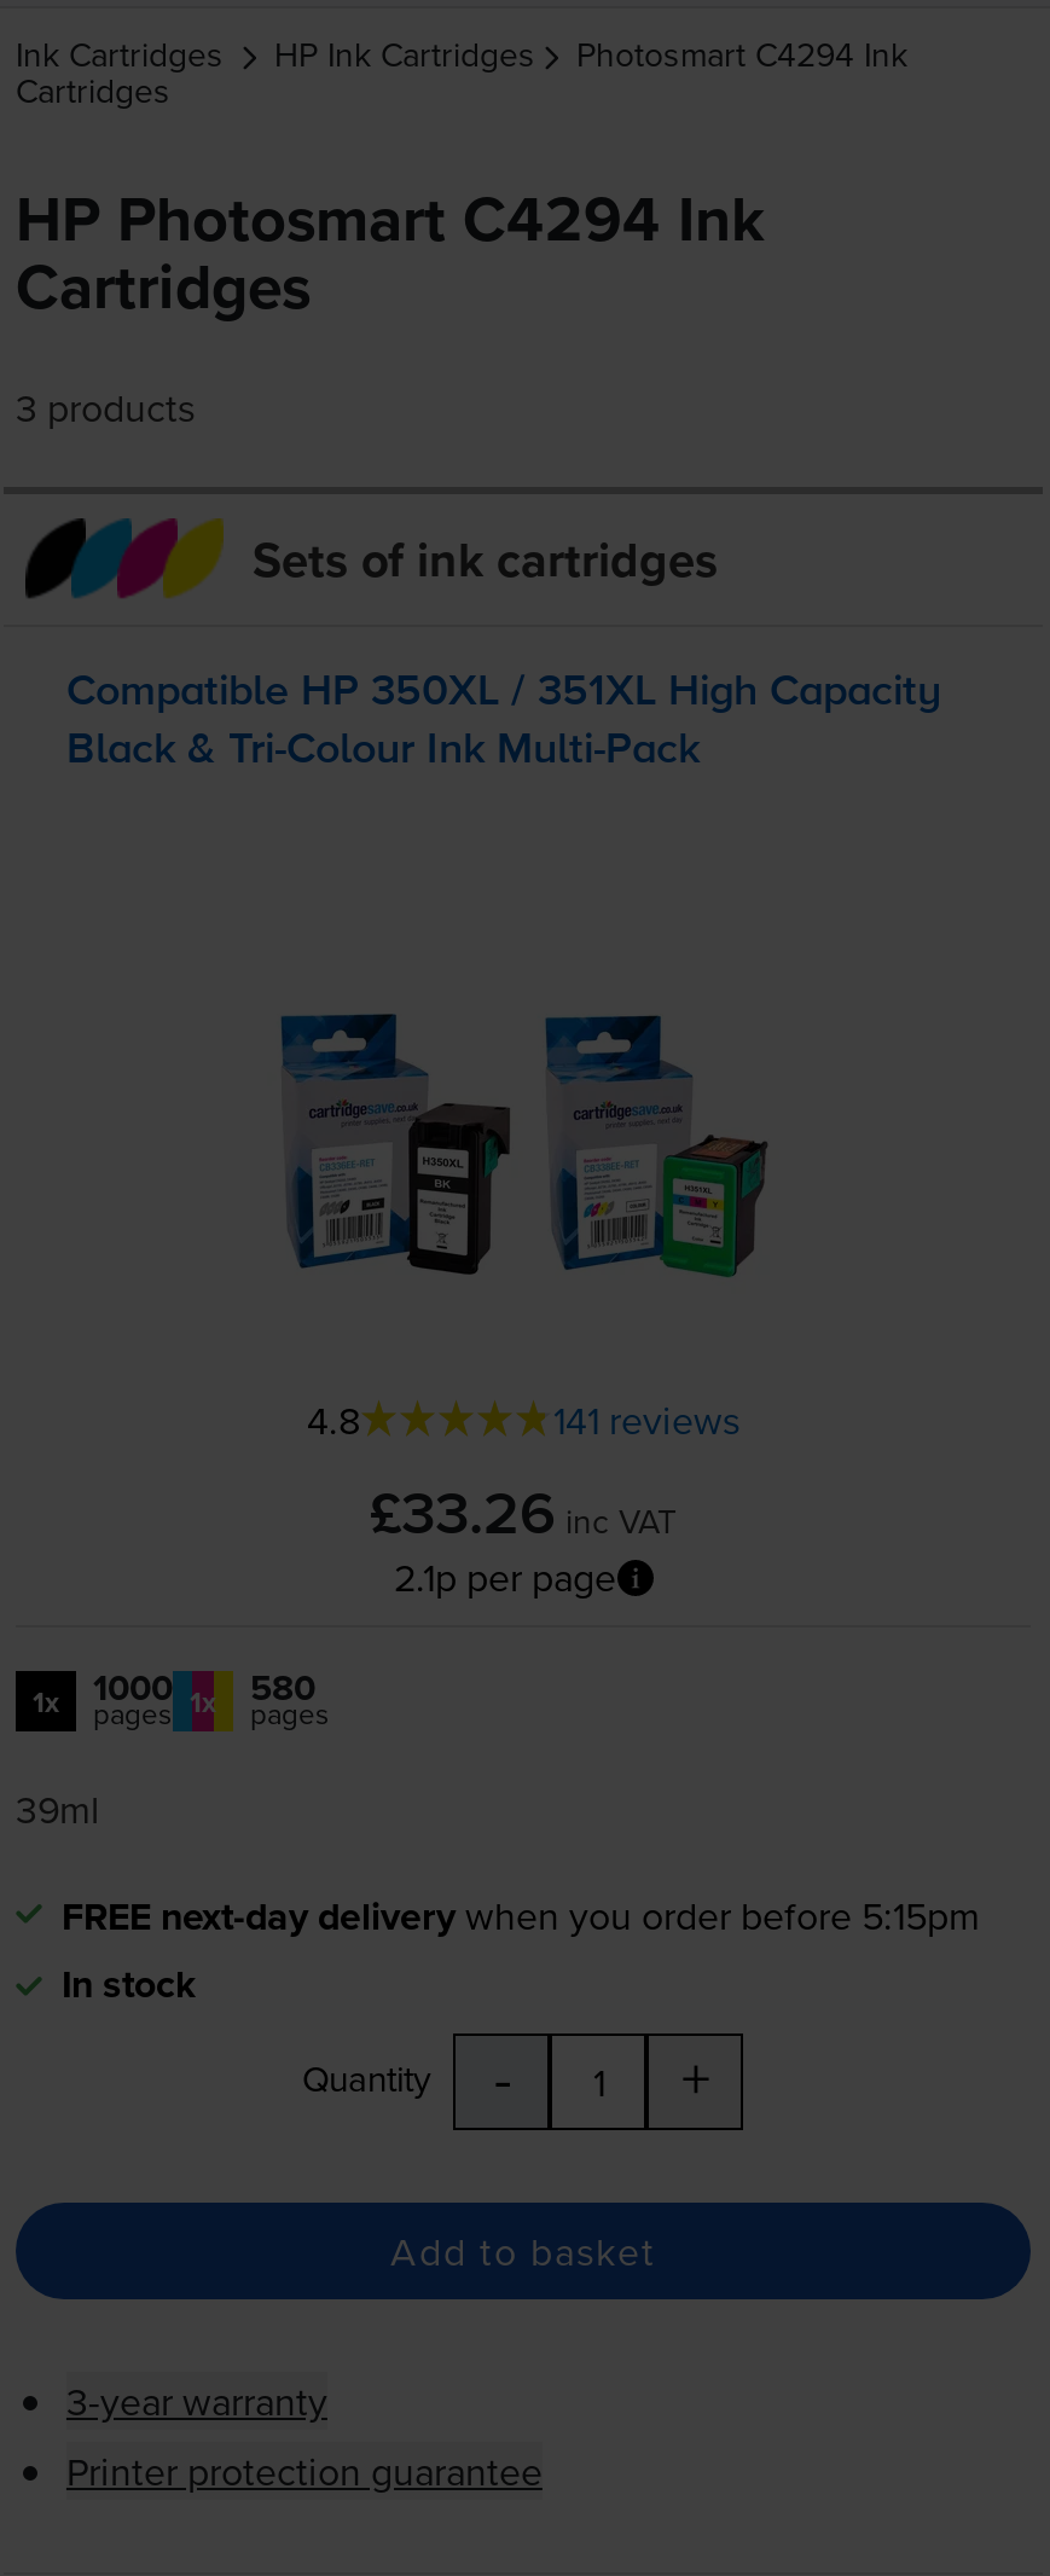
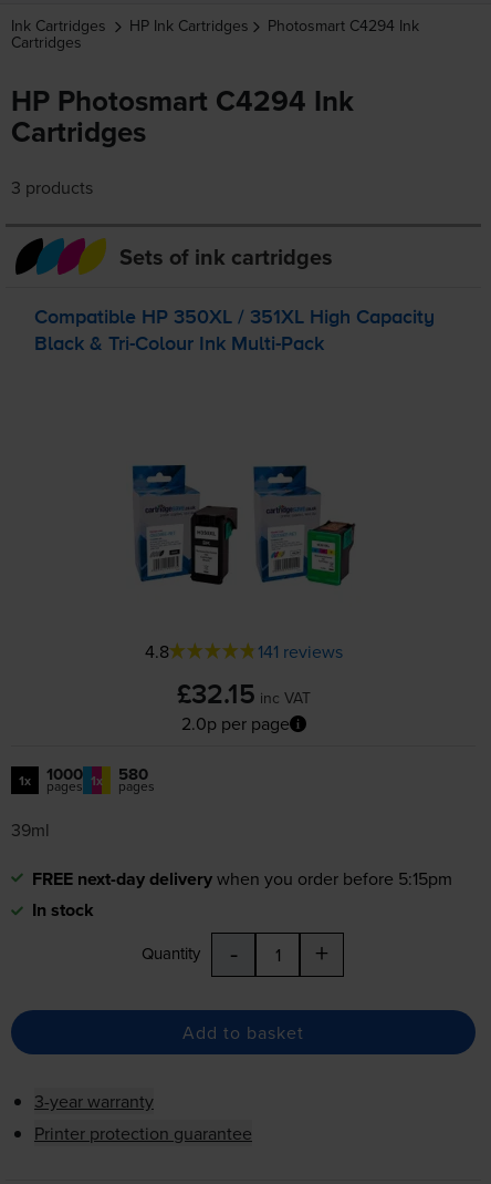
- £33.26 inc VAT
+ £32.15 inc VAT

- 2.1p per page
+ 2.0p per page
